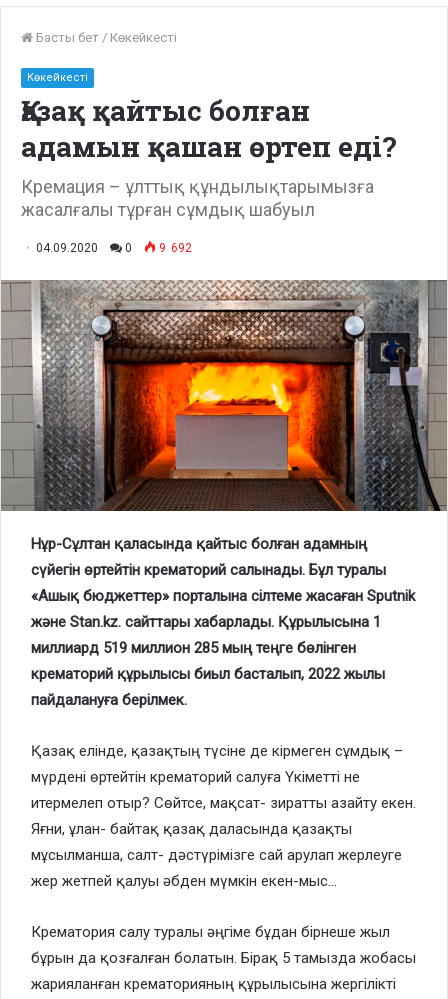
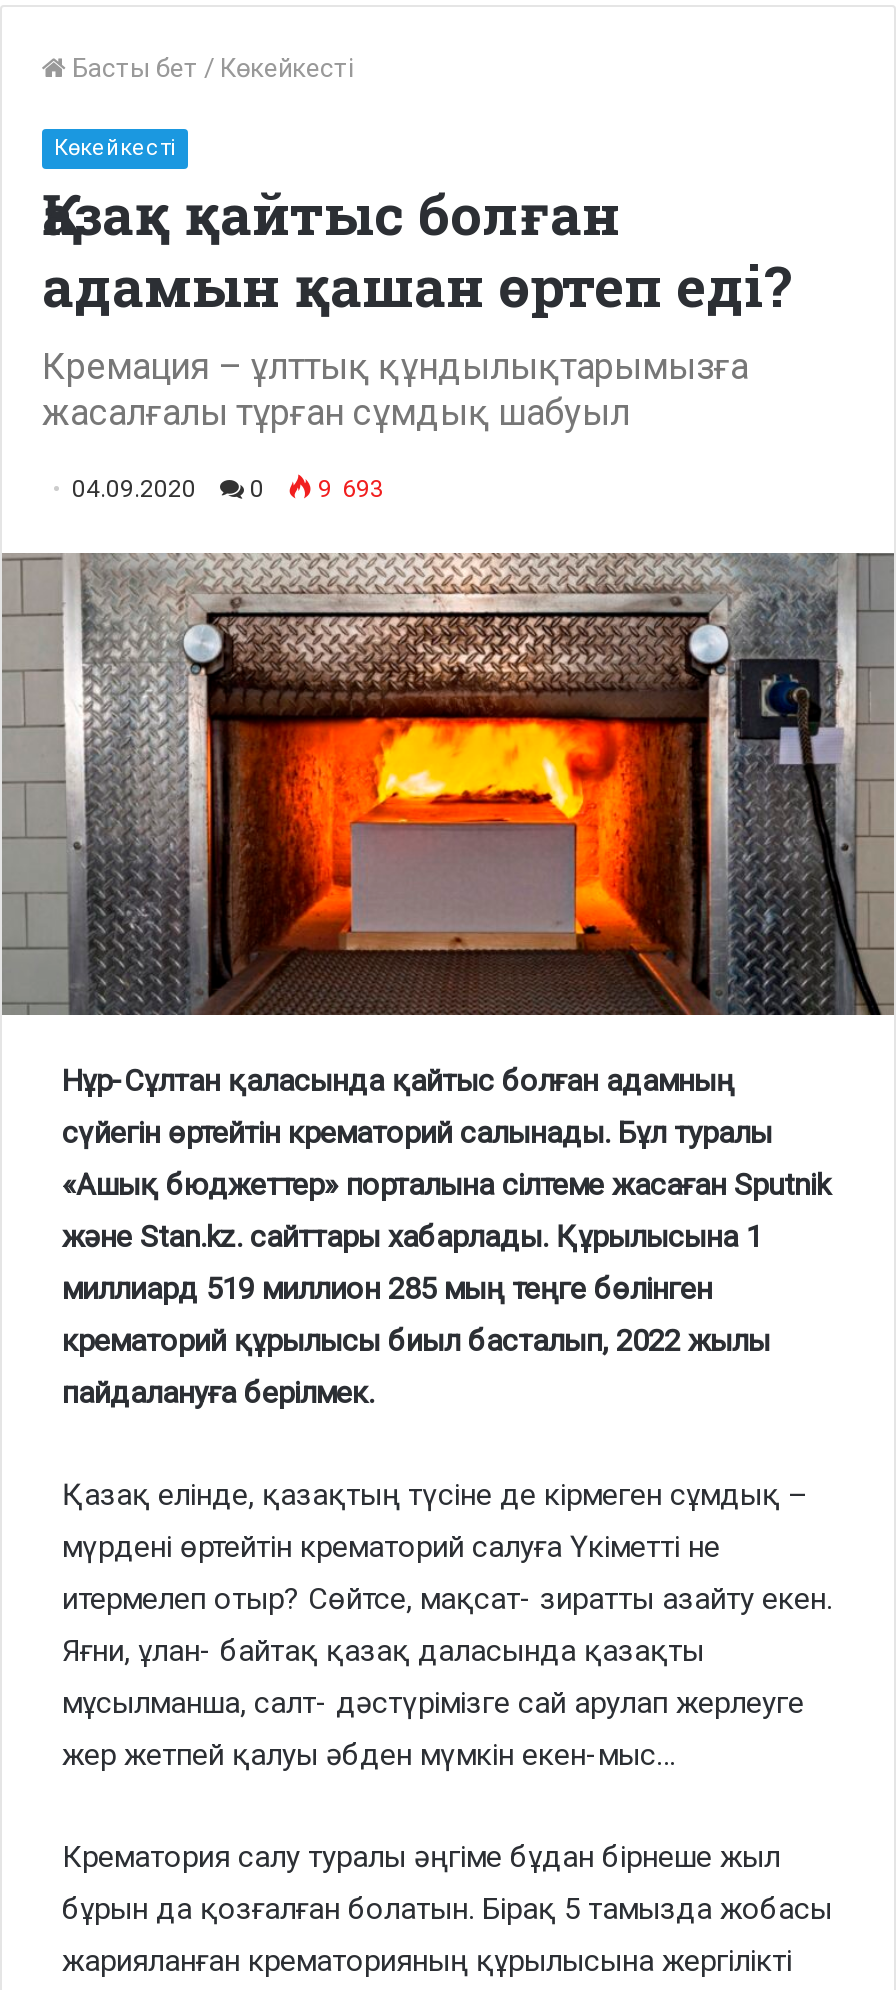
- 04.09.2020 0 9 692
+ 04.09.2020 0 9 693
